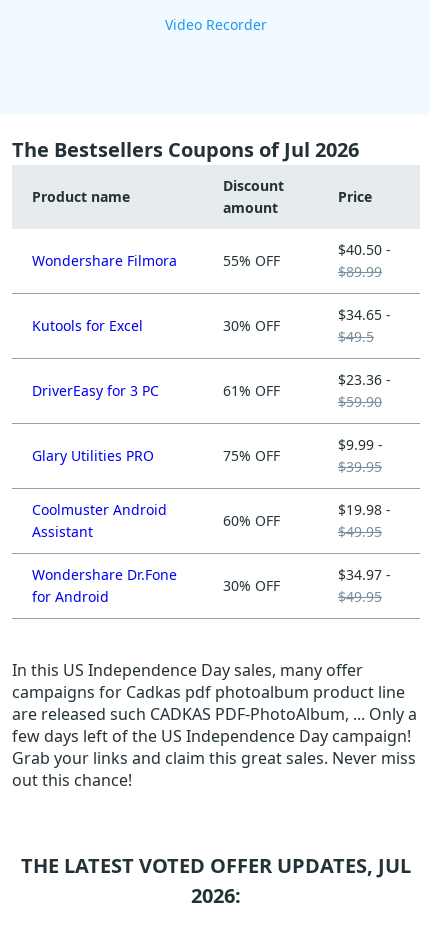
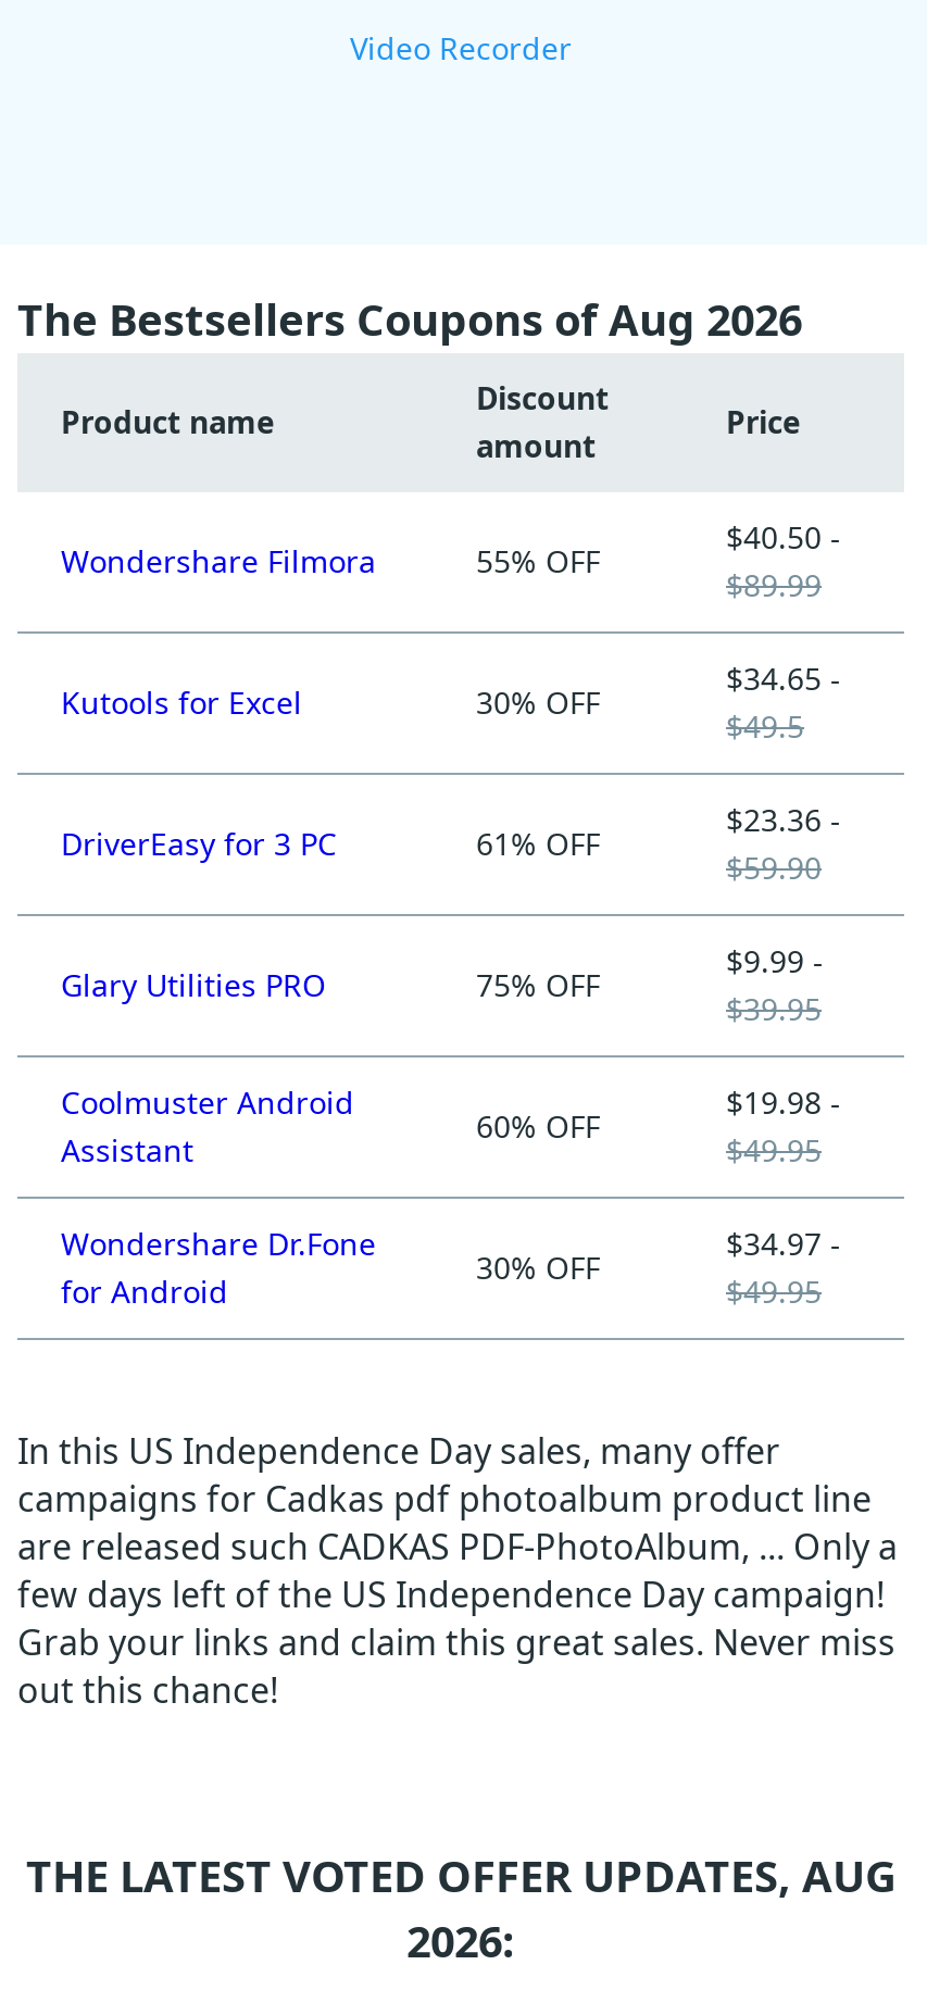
- The Bestsellers Coupons of Jul 2026
+ The Bestsellers Coupons of Aug 2026

- THE LATEST VOTED OFFER UPDATES, JUL
+ THE LATEST VOTED OFFER UPDATES, AUG
